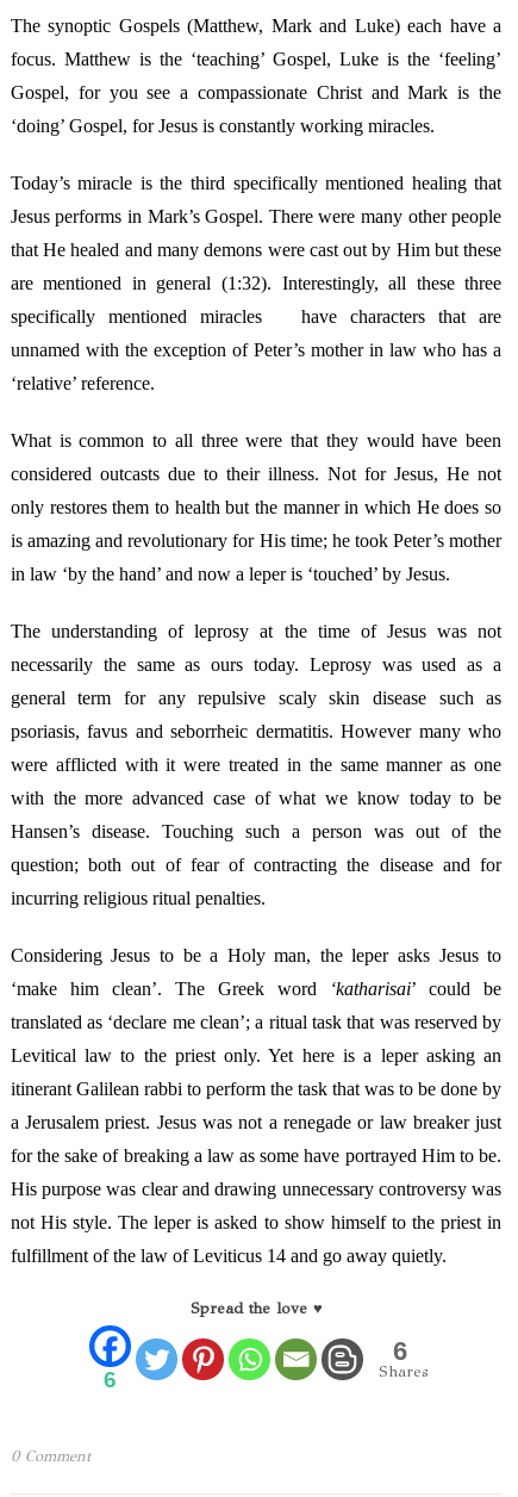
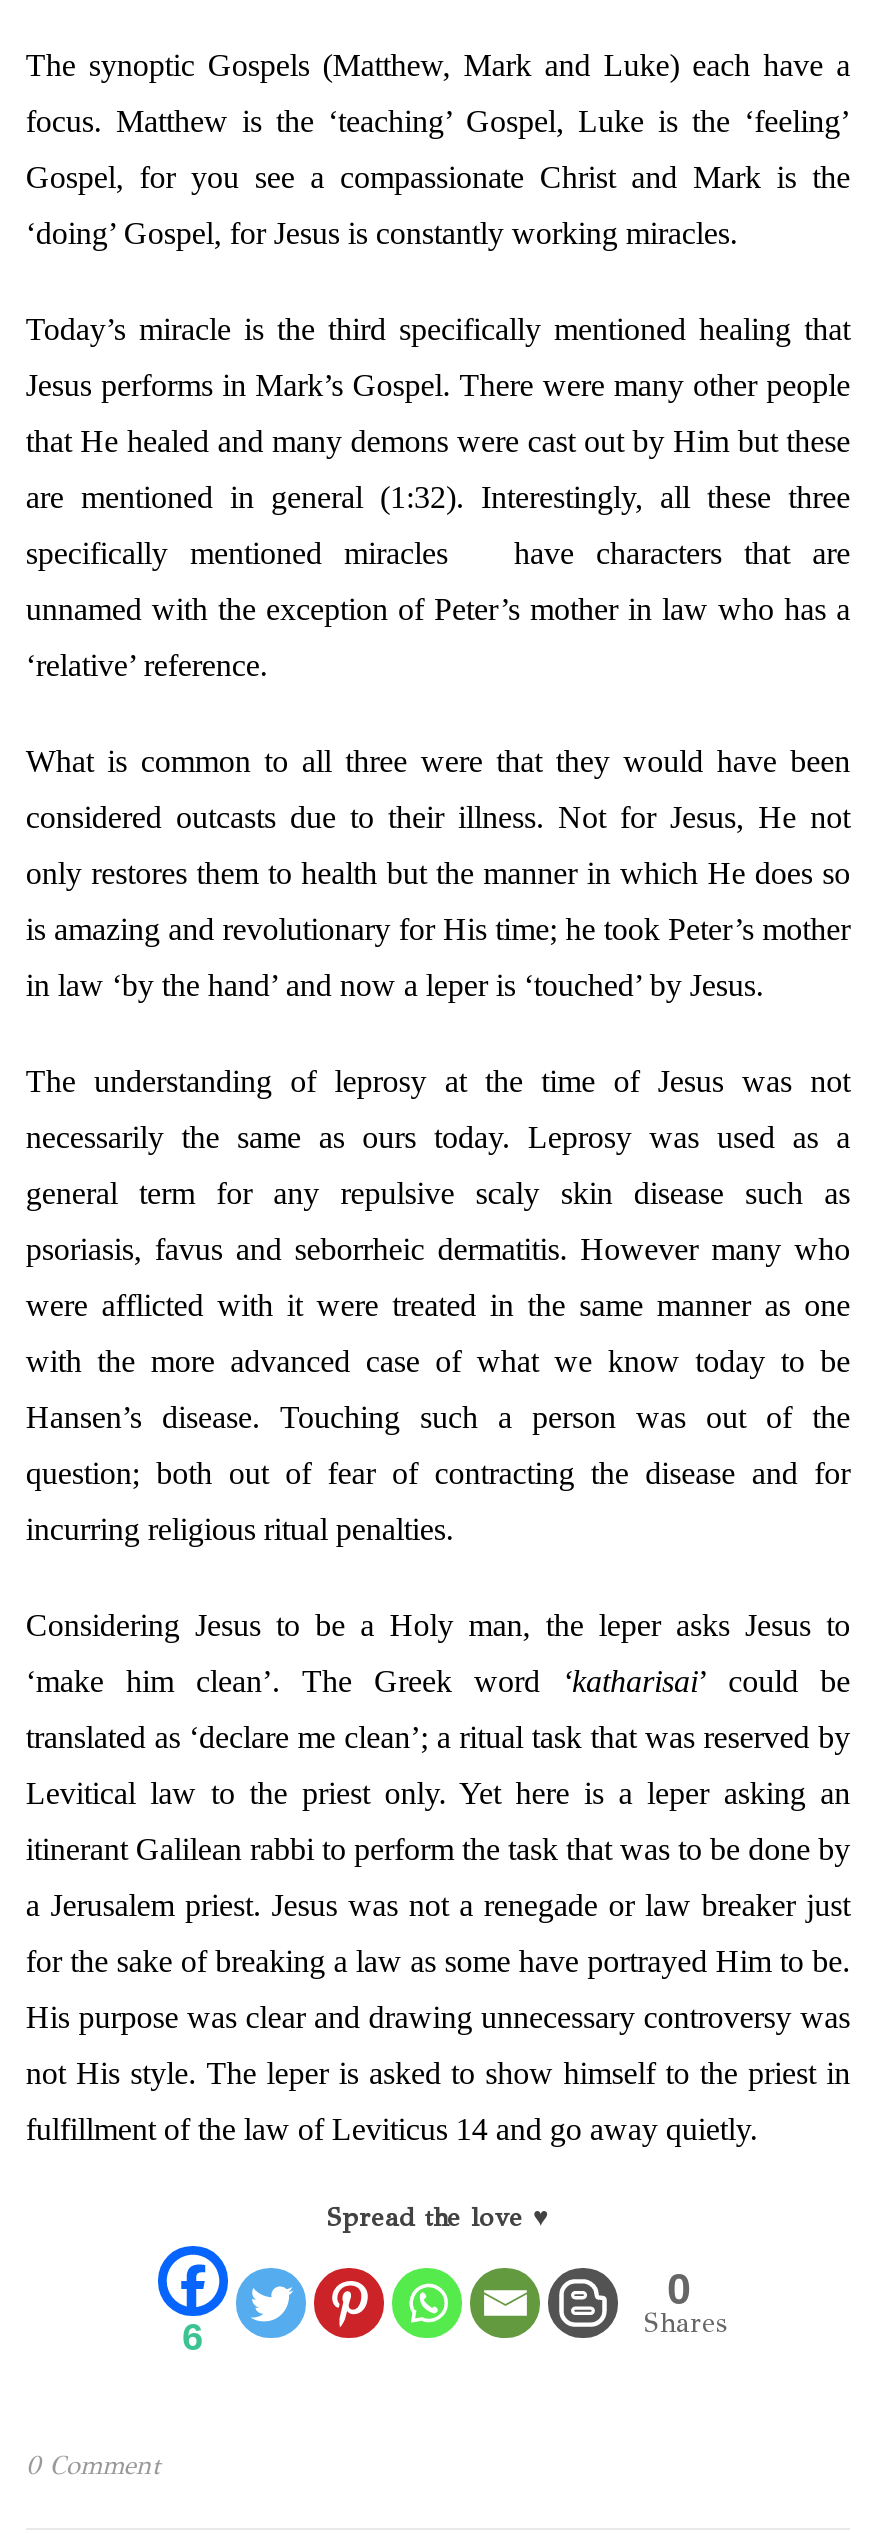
- 6
+ 0
